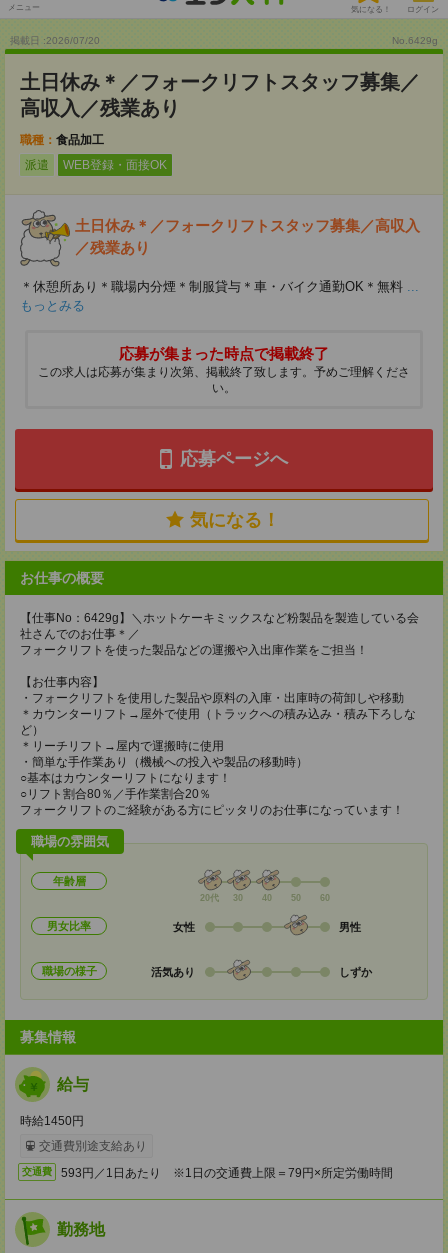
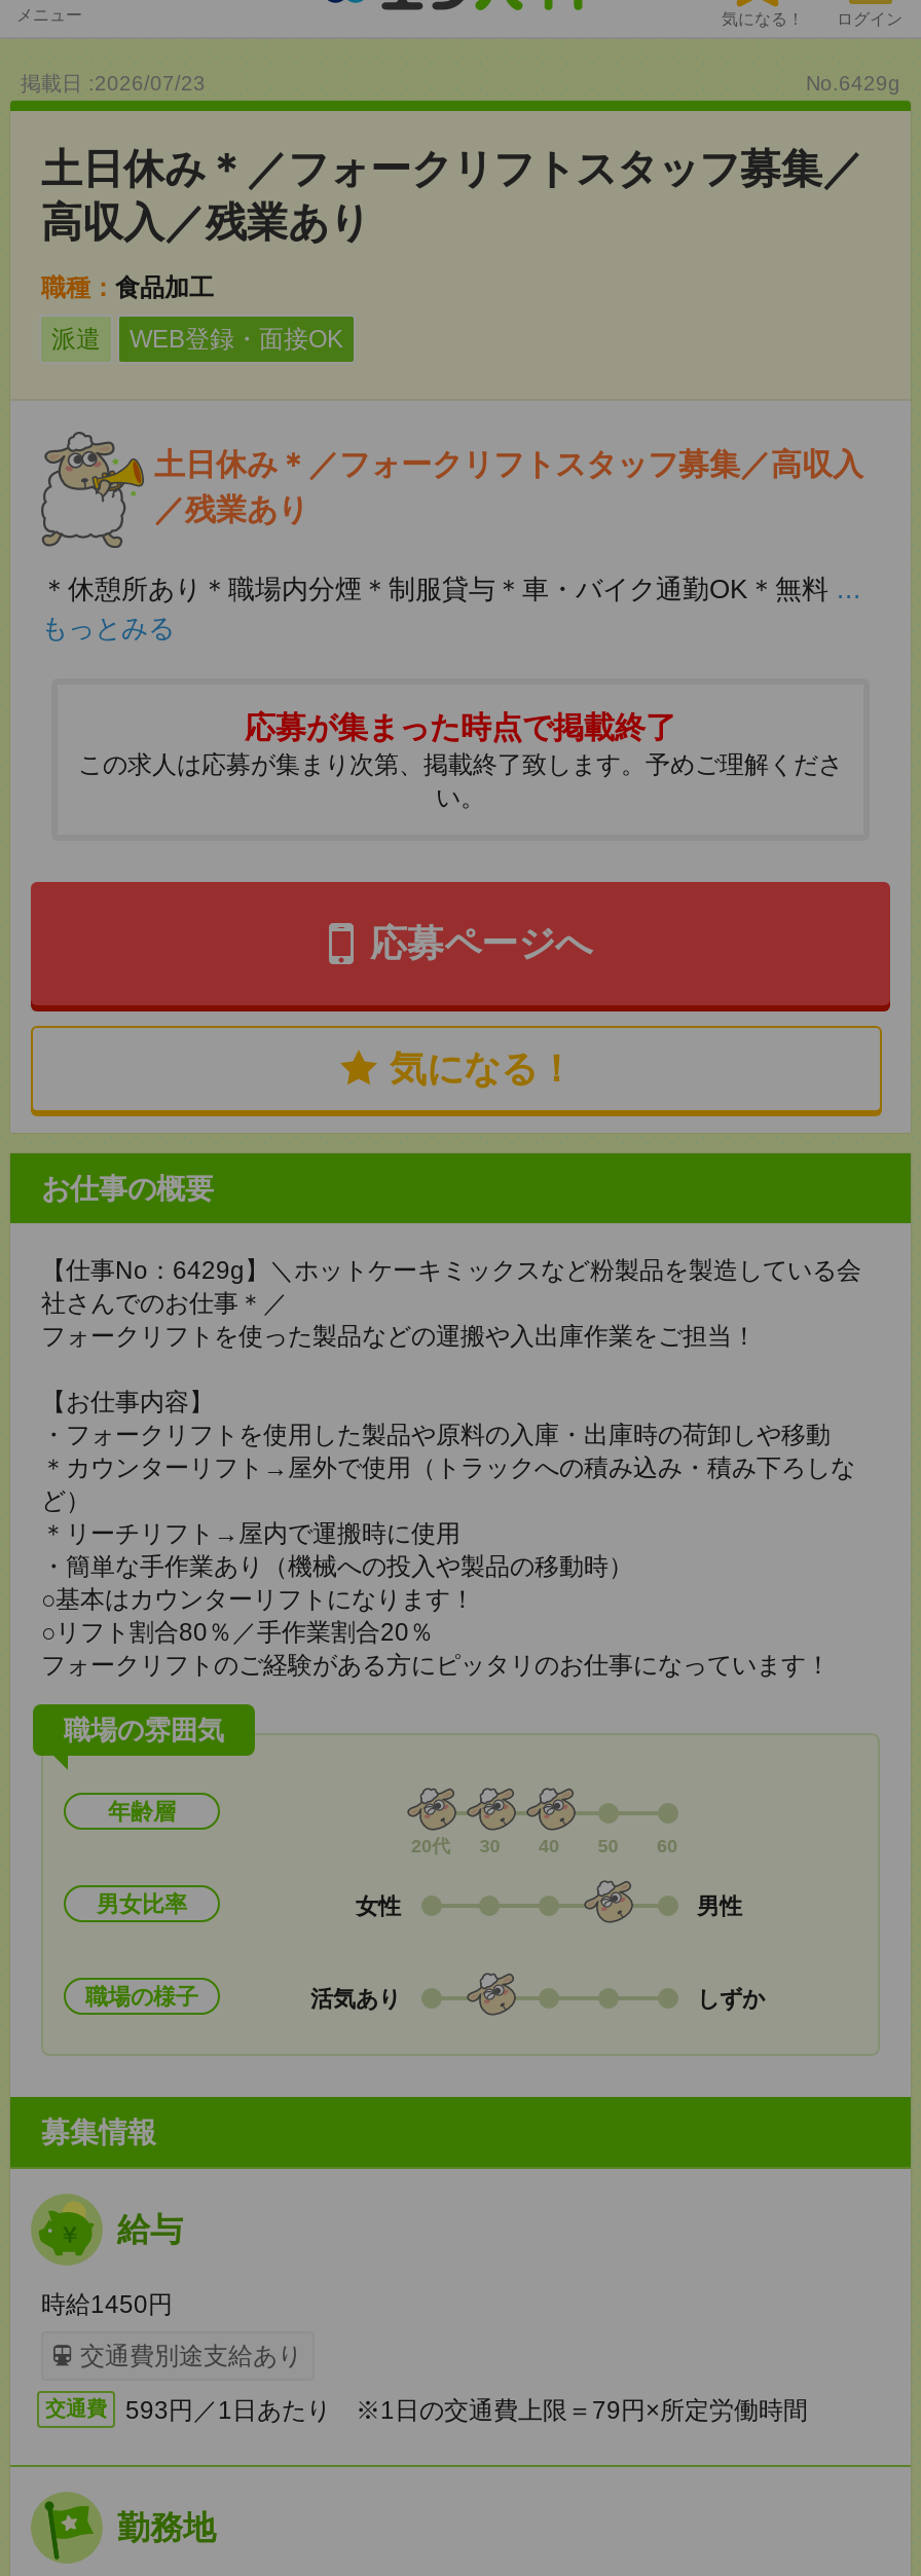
- 掲載日 :2026/07/20
+ 掲載日 :2026/07/23
